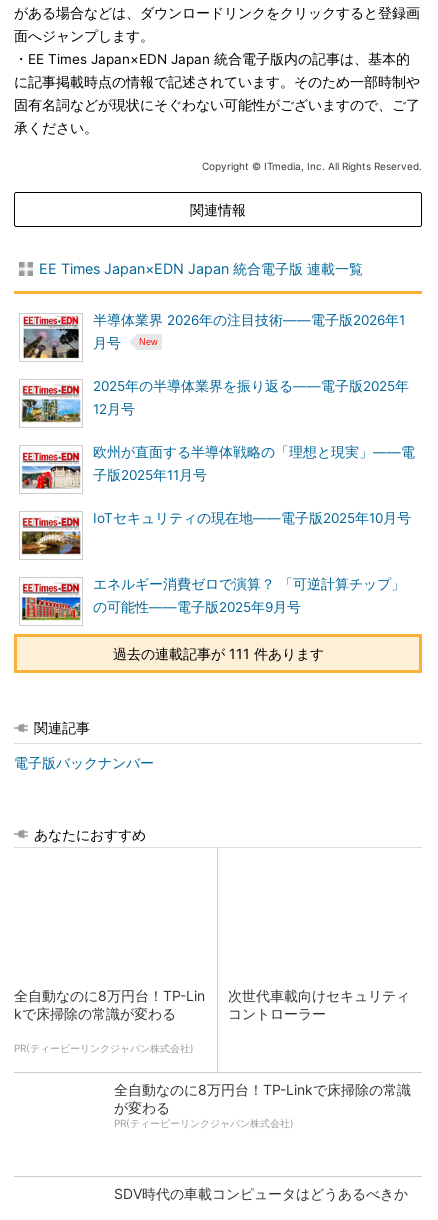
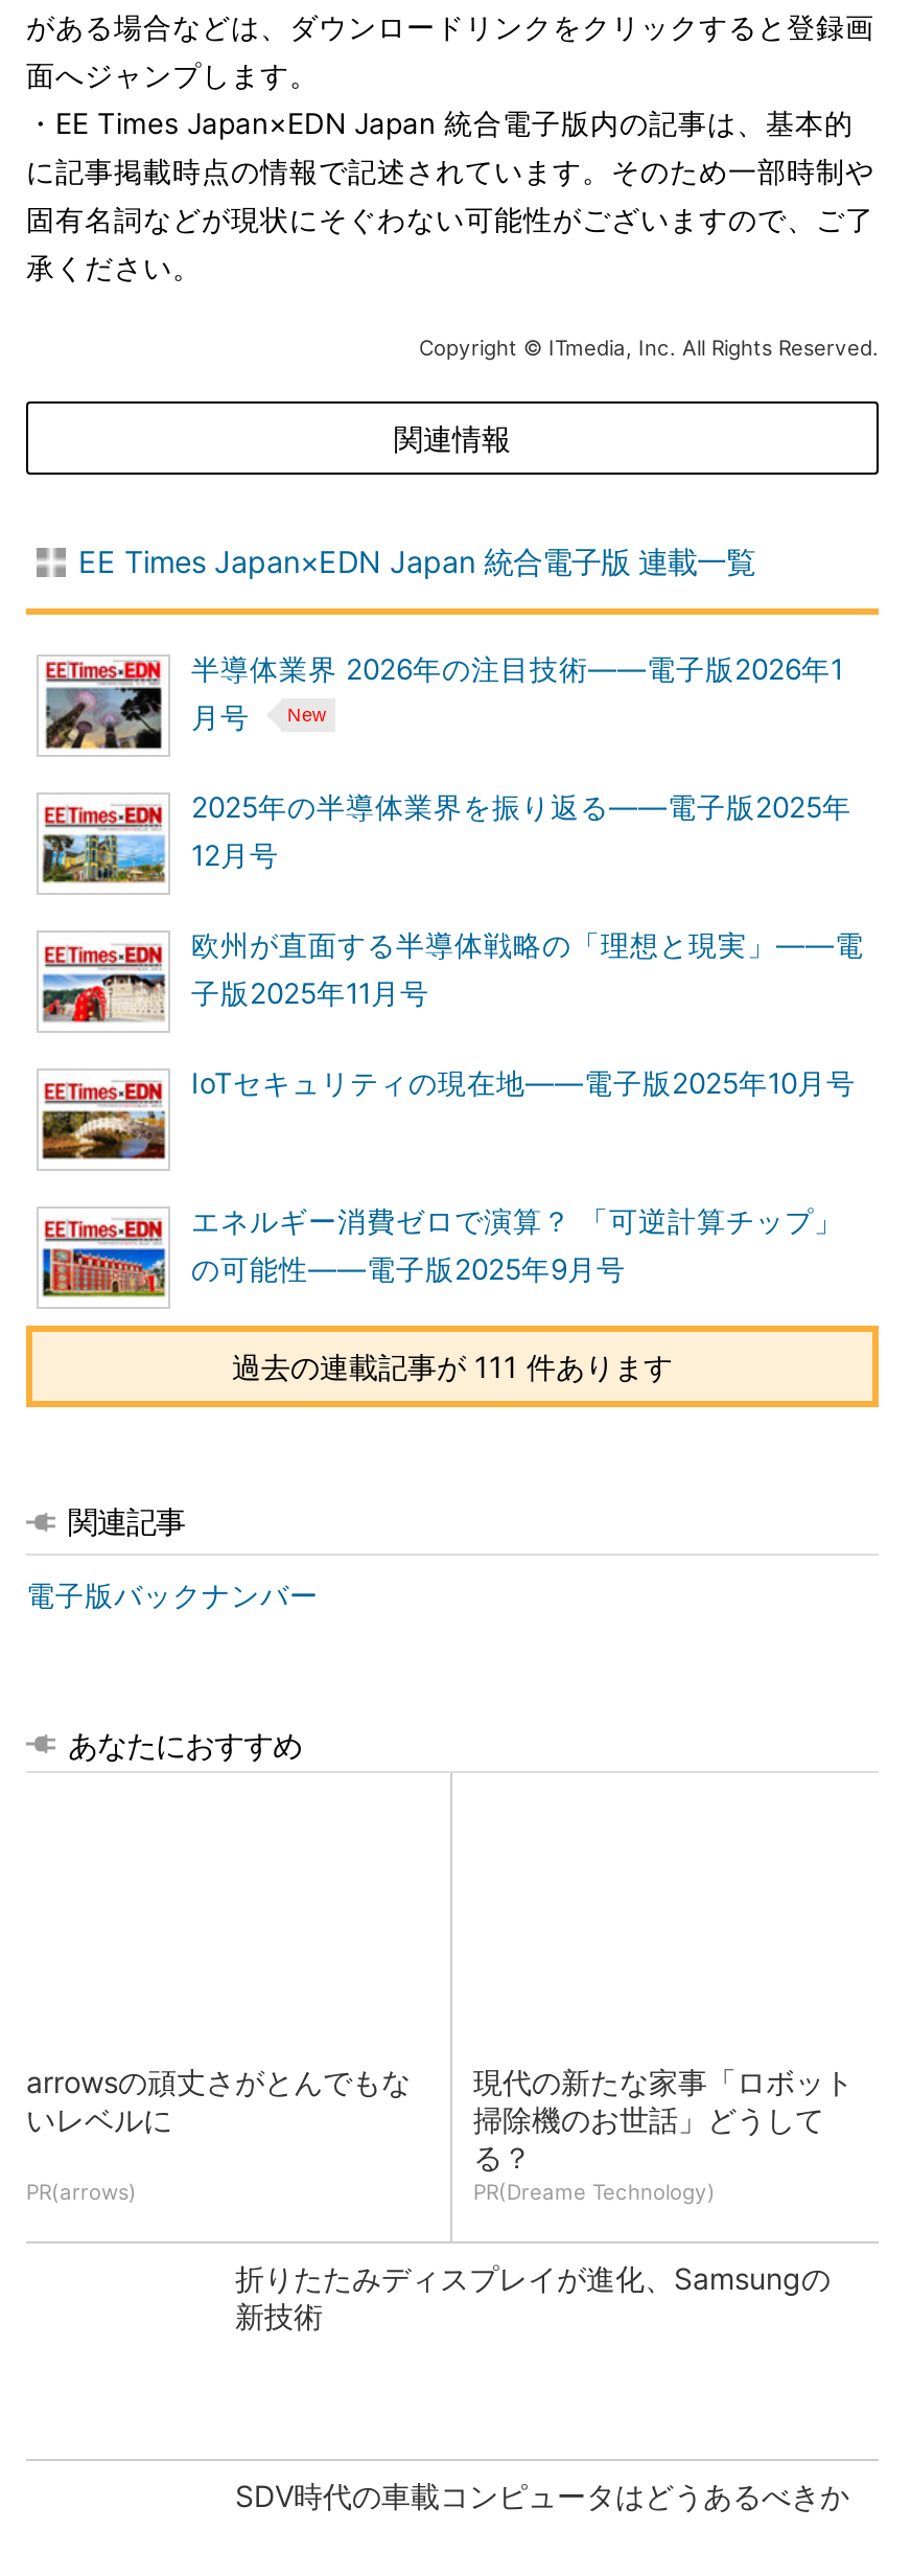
- 全自動なのに8万円台！TP-Lin
- kで床掃除の常識が変わる
+ arrowsの頑丈さがとんでもな
+ いレベルに

- 次世代車載向けセキュリティ
- コントローラー
+ 現代の新たな家事「ロボット
+ 掃除機のお世話」どうして
+ る？
+ PR(Dreame Technology)

- PR(ティーピーリンクジャパン株式会社)
+ PR(arrows)

- 全自動なのに8万円台！TP-Linkで床掃除の常識
- が変わる
- PR(ティーピーリンクジャパン株式会社)
+ 折りたたみディスプレイが進化、Samsungの
+ 新技術
